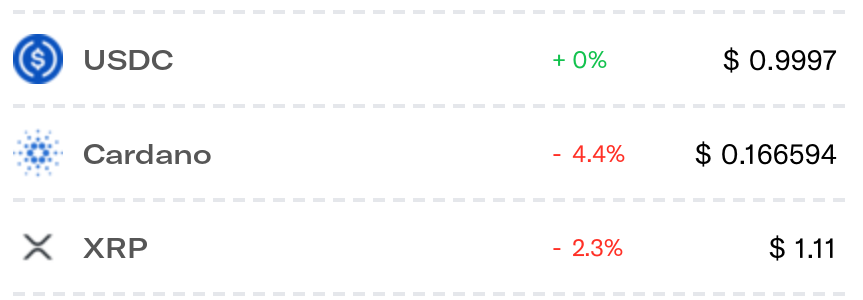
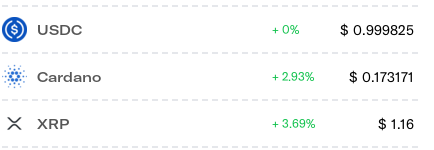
- $ 0.9997
+ $ 0.999825

- 4.4%
+ 2.93%

- $ 0.166594
+ $ 0.173171

- 2.3%
+ 3.69%

- $ 1.11
+ $ 1.16
